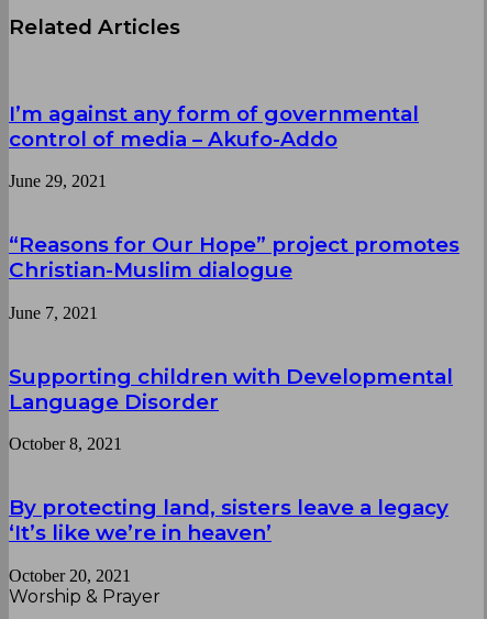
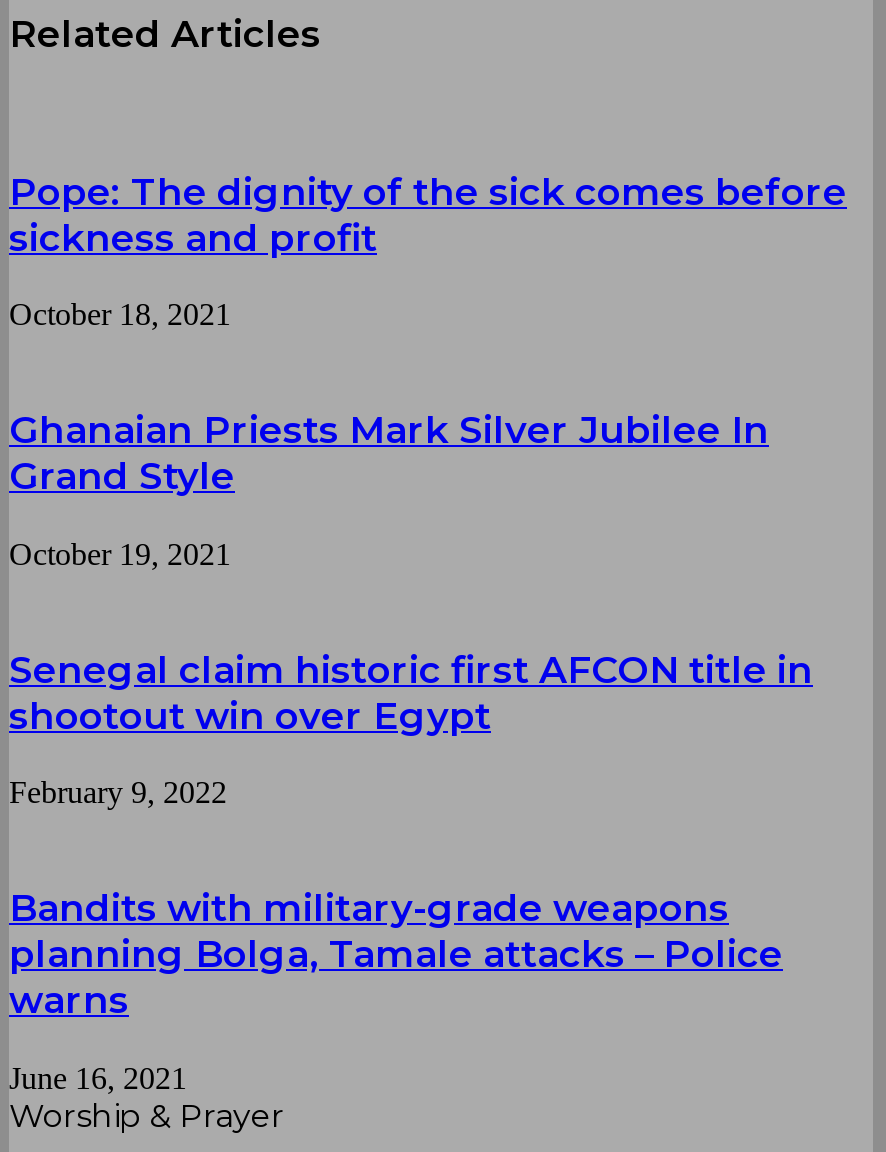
- I’m against any form of governmental
- control of media – Akufo-Addo
+ Pope: The dignity of the sick comes before
+ sickness and profit

- June 29, 2021
+ October 18, 2021

- “Reasons for Our Hope” project promotes
- Christian-Muslim dialogue
+ Ghanaian Priests Mark Silver Jubilee In
+ Grand Style

- June 7, 2021
+ October 19, 2021

- Supporting children with Developmental
- Language Disorder
+ Senegal claim historic first AFCON title in
+ shootout win over Egypt

- October 8, 2021
+ February 9, 2022

- By protecting land, sisters leave a legacy
- ‘It’s like we’re in heaven’
+ Bandits with military-grade weapons
+ planning Bolga, Tamale attacks – Police
+ warns

- October 20, 2021
+ June 16, 2021
